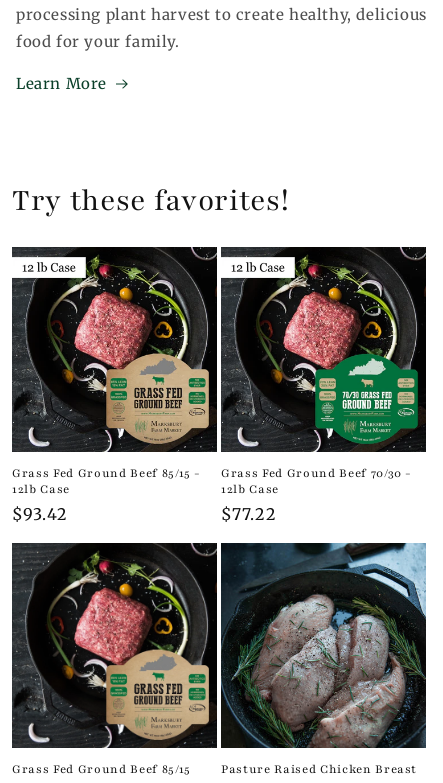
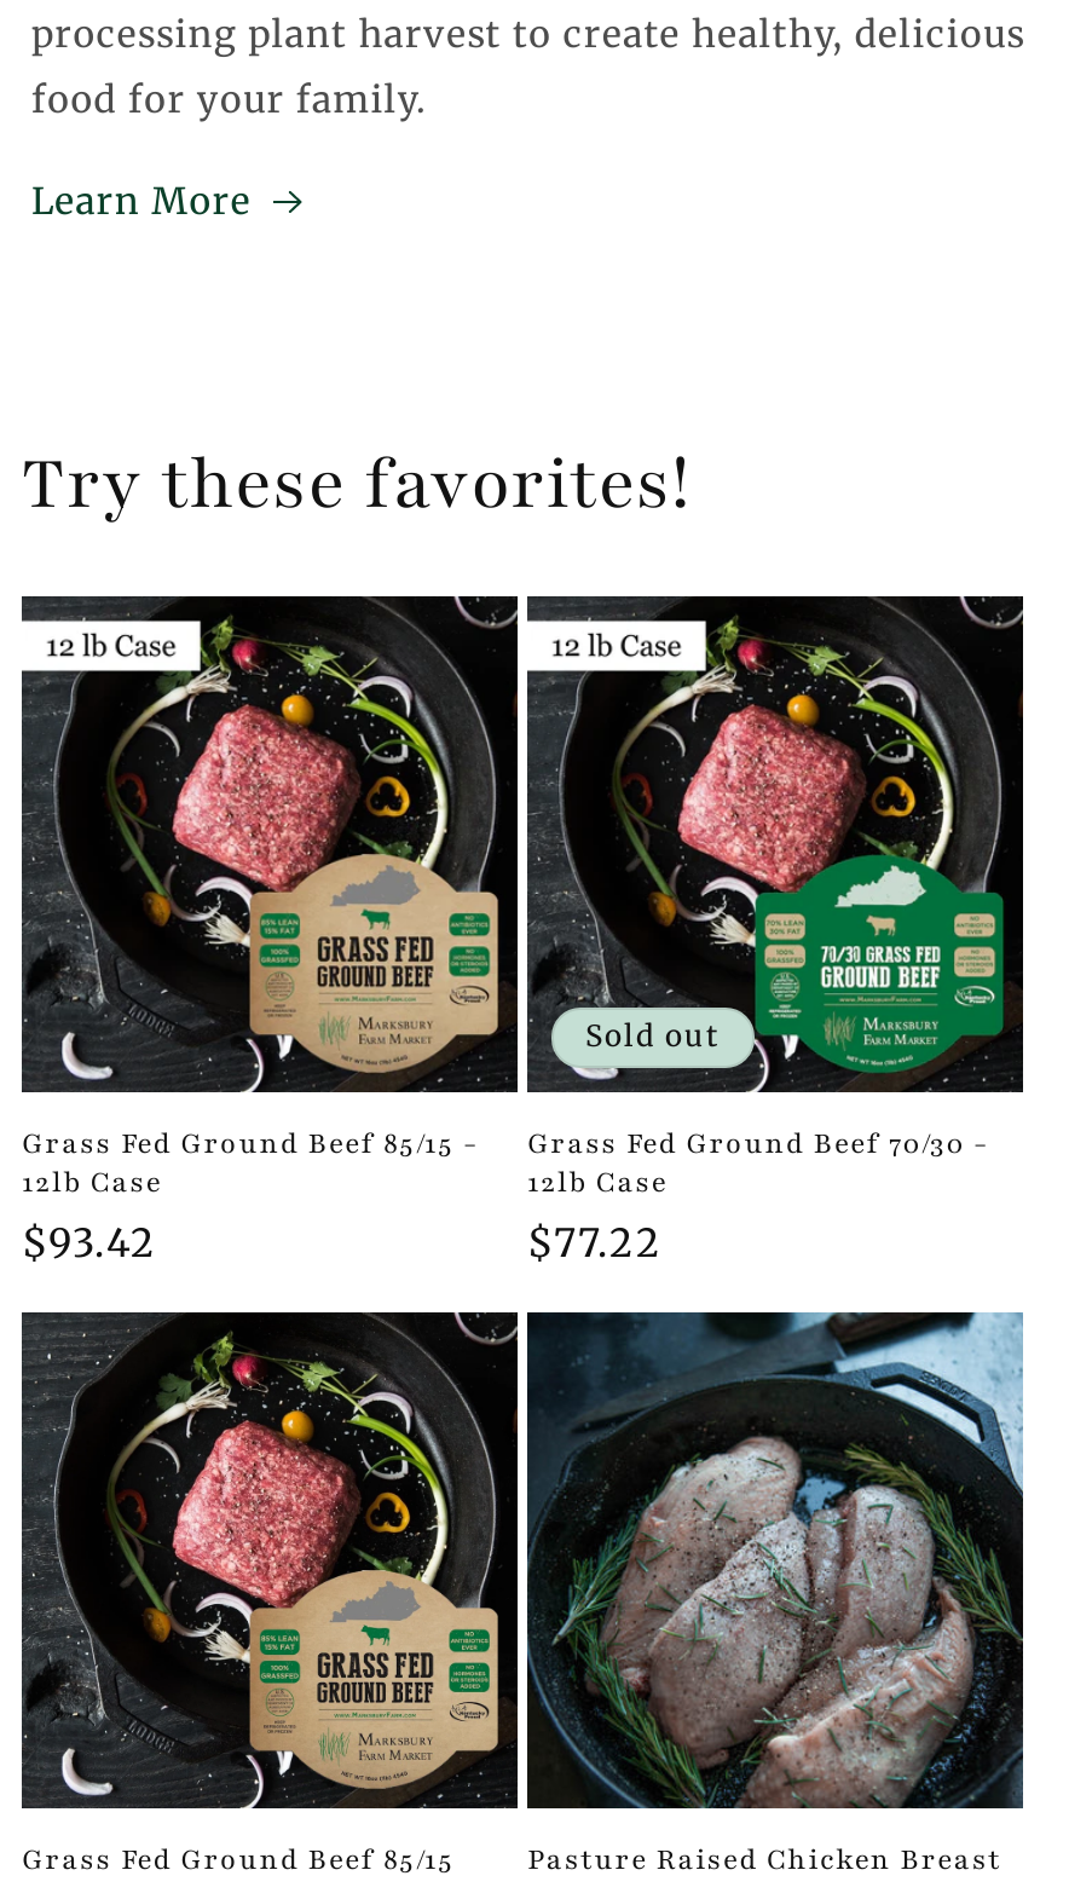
+ Sold out
